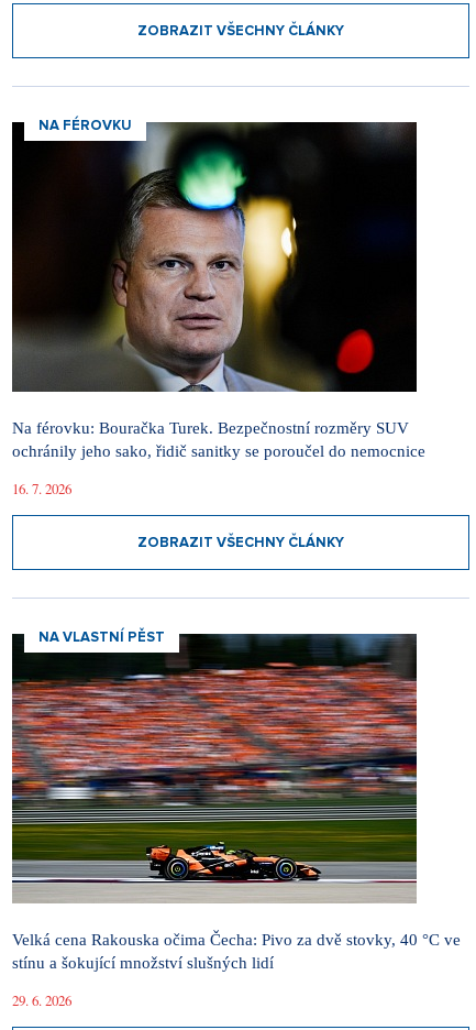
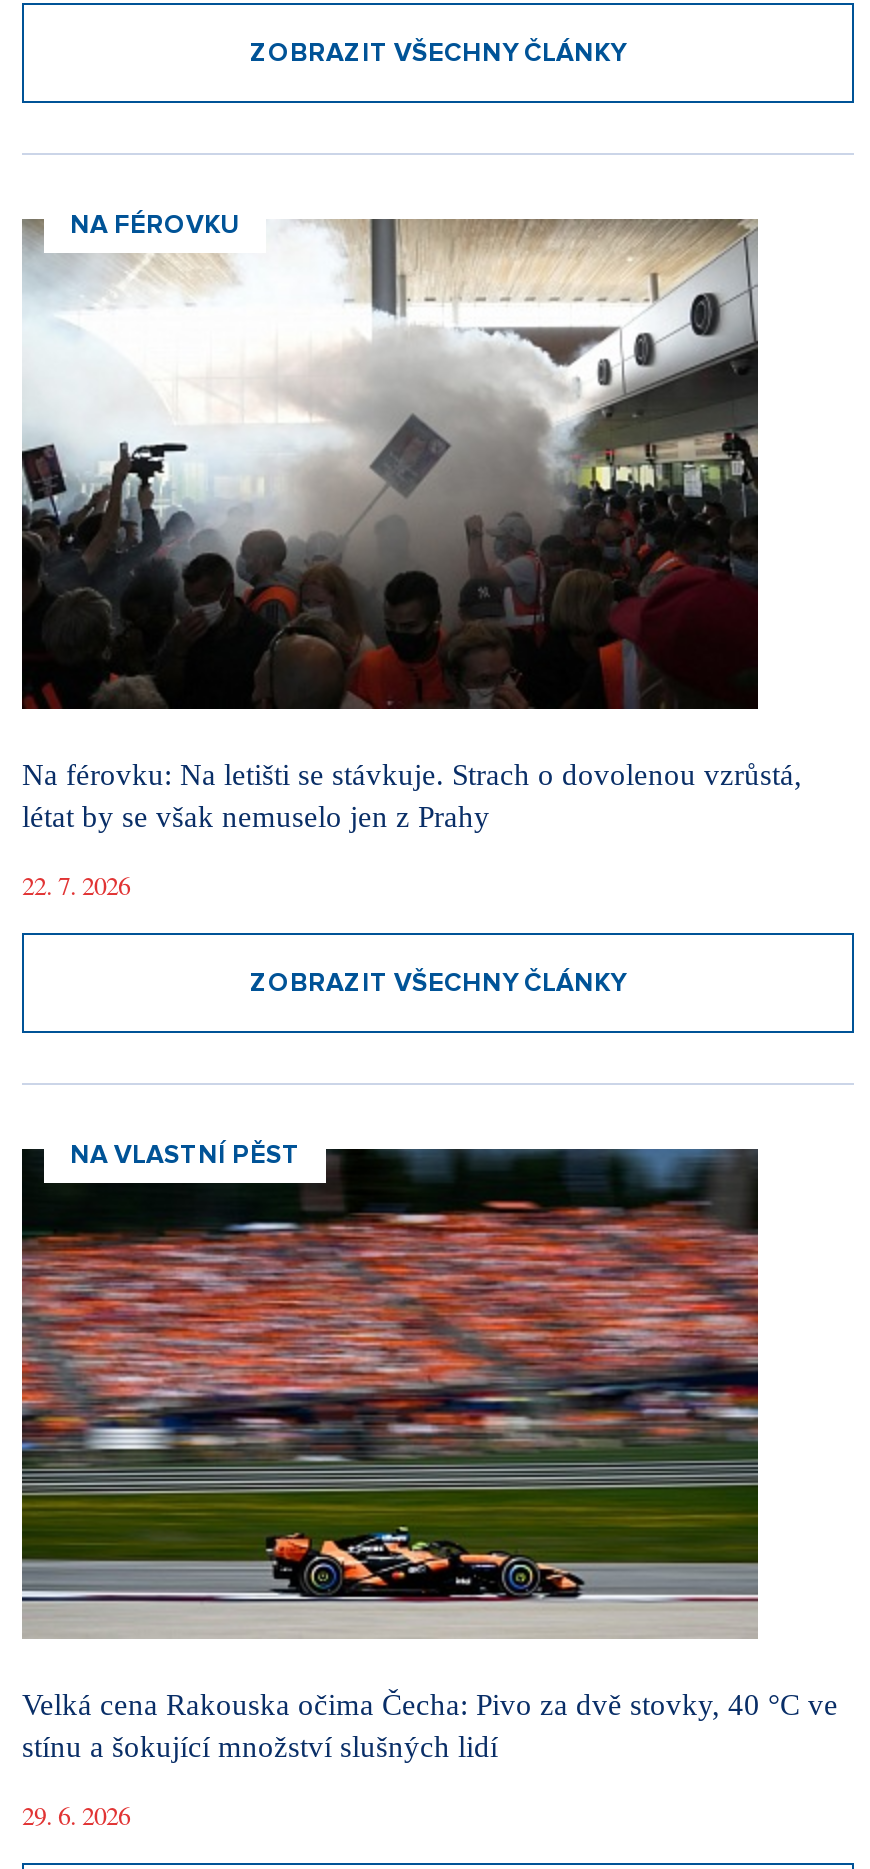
- [image]
- Na férovku: Bouračka Turek. Bezpečnostní rozměry SUV
- ochránily jeho sako, řidič sanitky se poroučel do nemocnice
+ [image]
+ Na férovku: Na letišti se stávkuje. Strach o dovolenou vzrůstá,
+ létat by se však nemuselo jen z Prahy

- 16. 7. 2026
+ 22. 7. 2026
